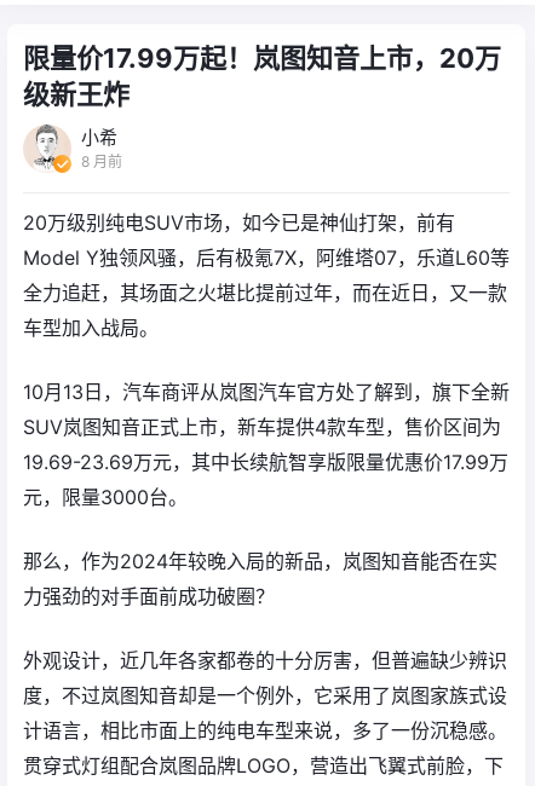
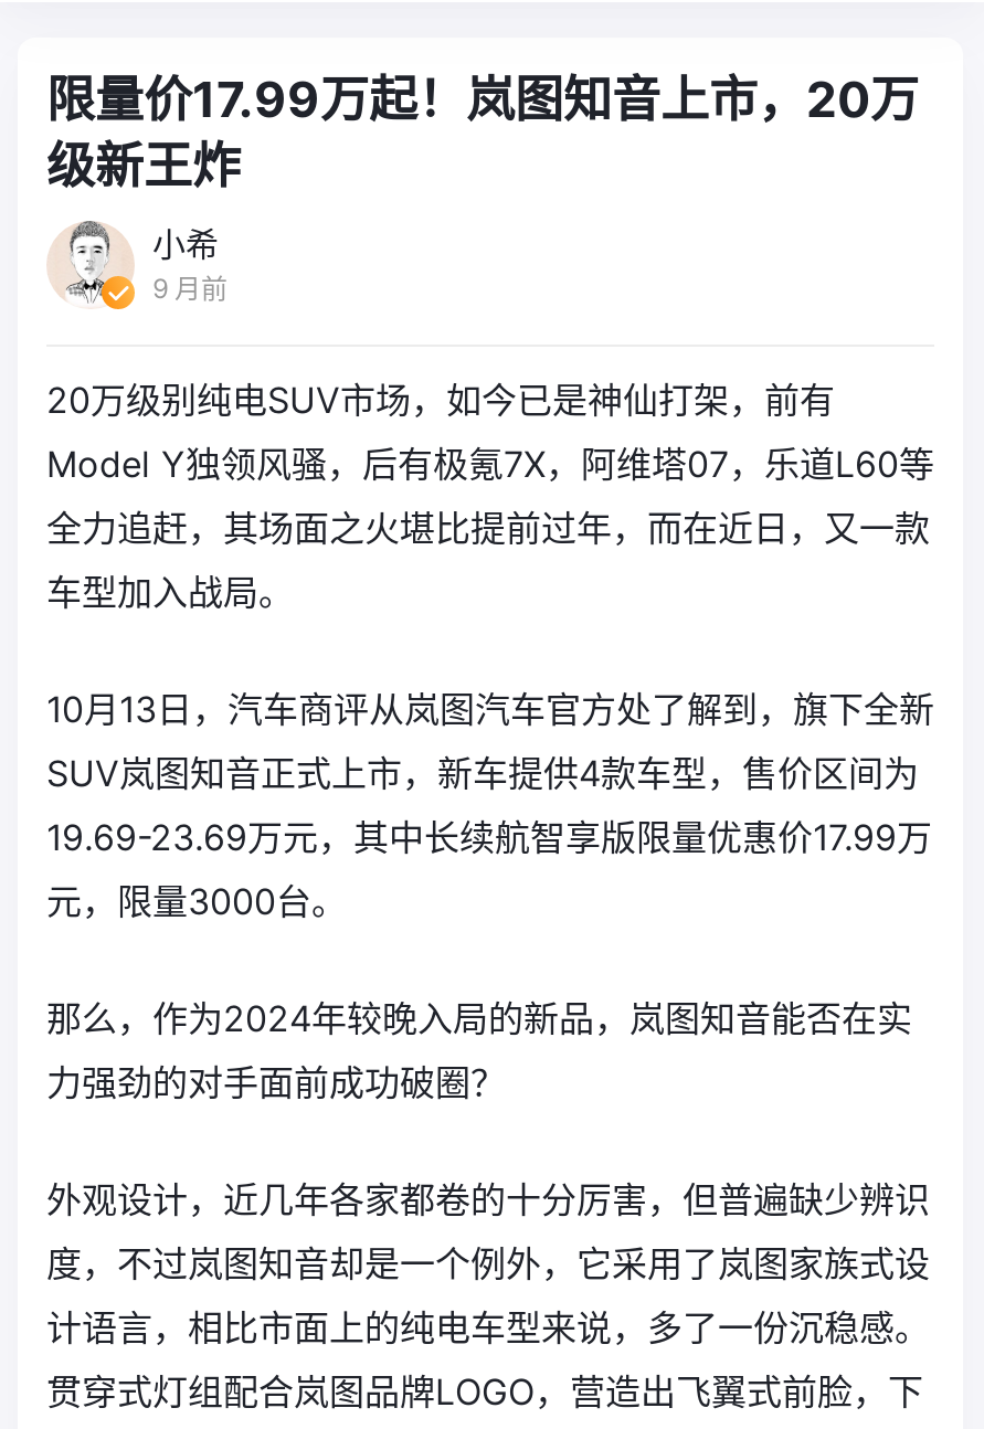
- 8 月前
+ 9 月前
